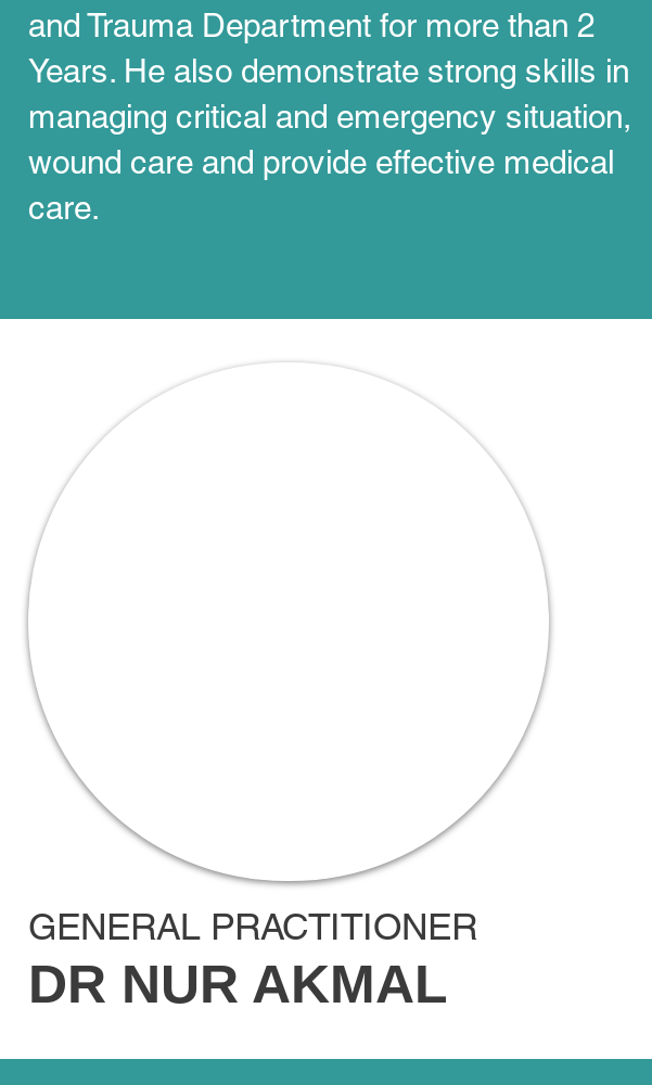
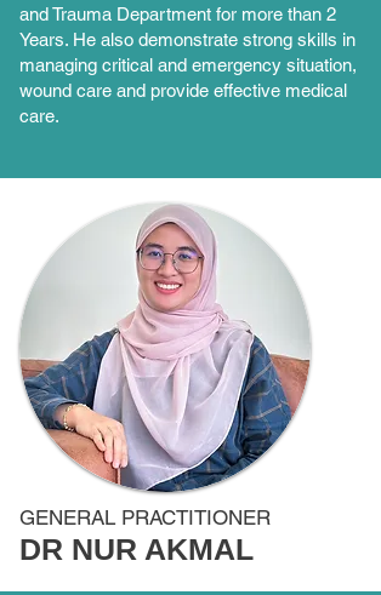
+ [image]
